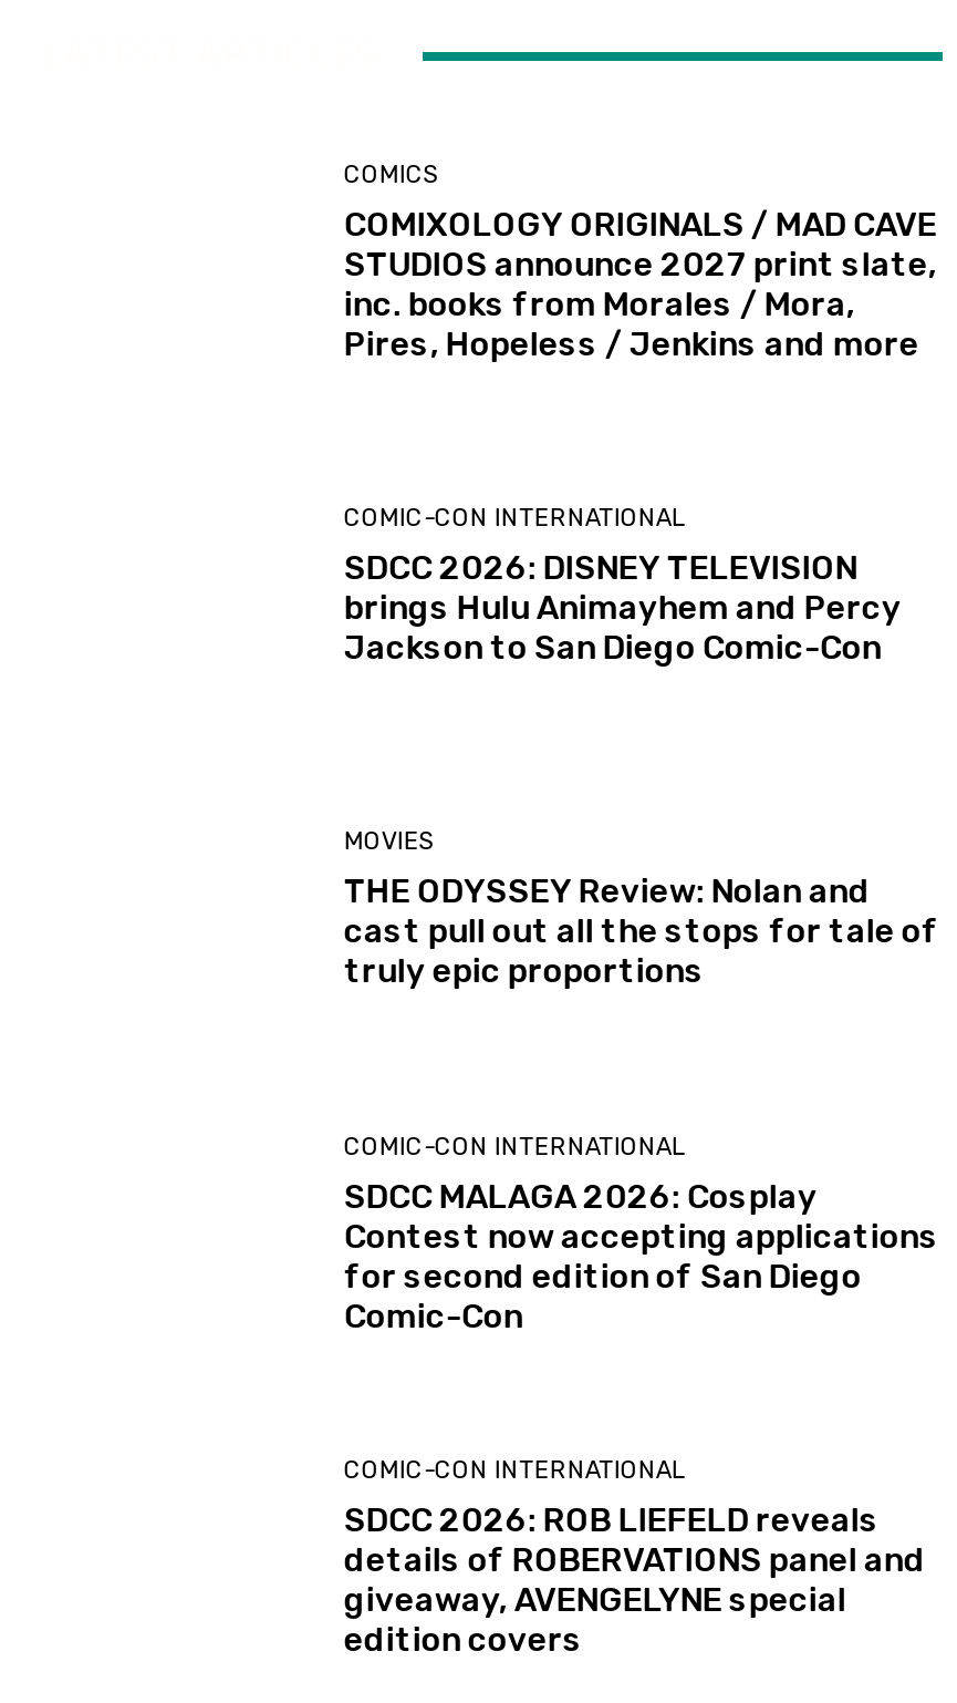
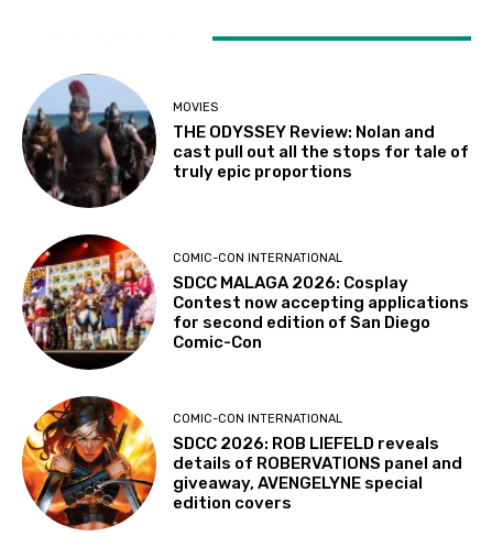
+ [image]

- COMICS
- COMIXOLOGY ORIGINALS / MAD CAVE
- STUDIOS announce 2027 print slate,
- inc. books from Morales / Mora,
- Pires, Hopeless / Jenkins and more

- COMIC-CON INTERNATIONAL
- SDCC 2026: DISNEY TELEVISION
- brings Hulu Animayhem and Percy
- Jackson to San Diego Comic-Con

+ [image]

+ [image]
